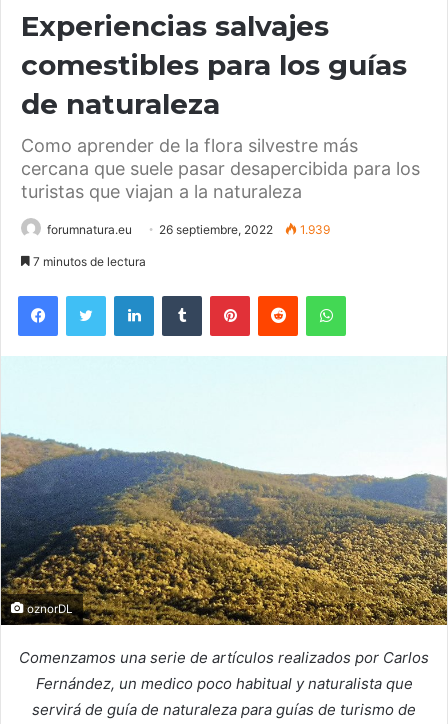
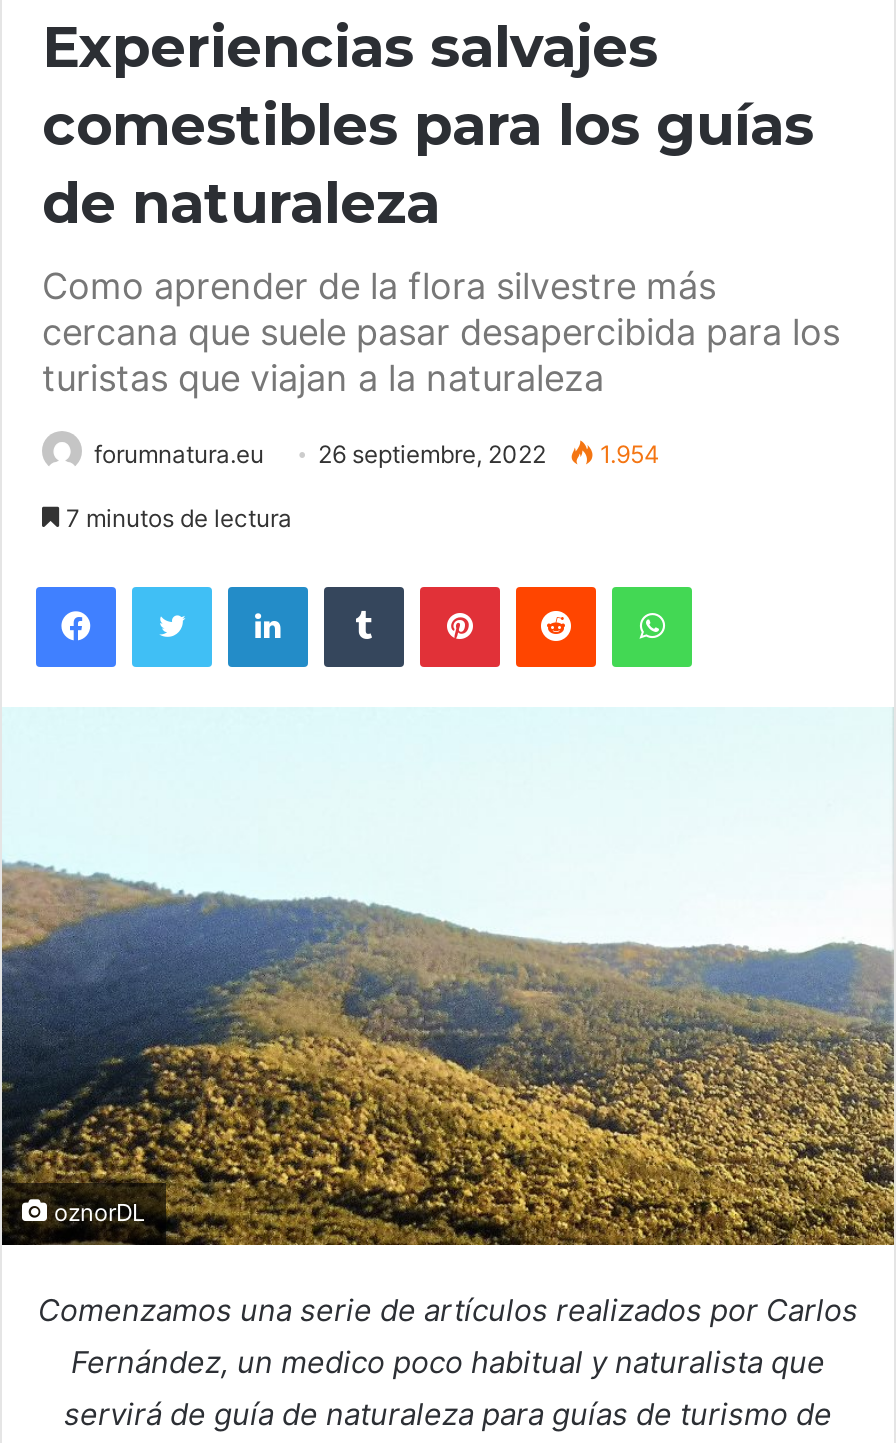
- forumnatura.eu 26 septiembre, 2022 1.939
+ forumnatura.eu 26 septiembre, 2022 1.954
